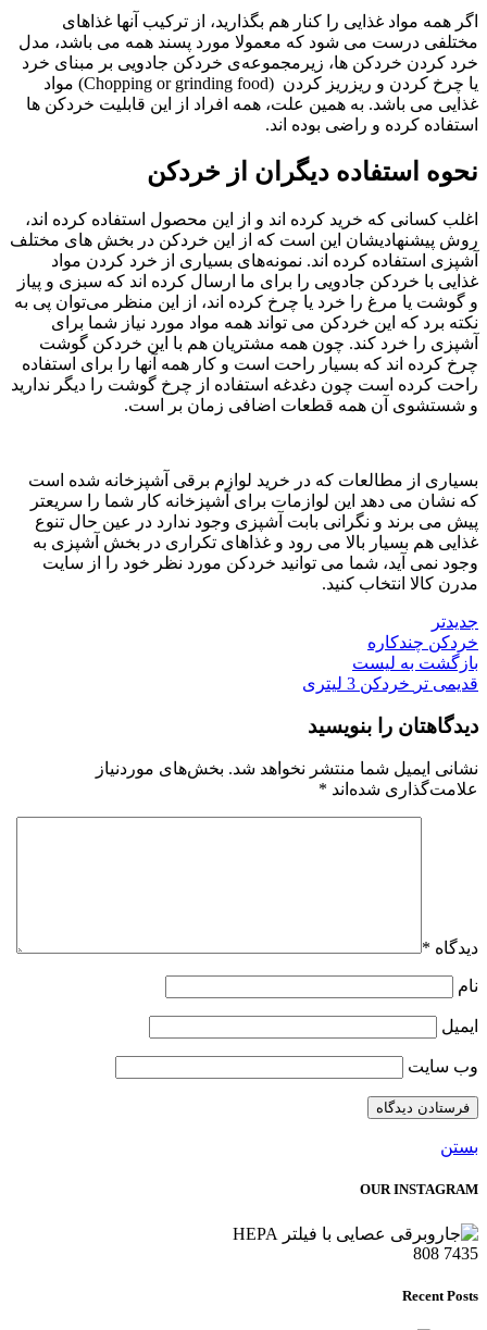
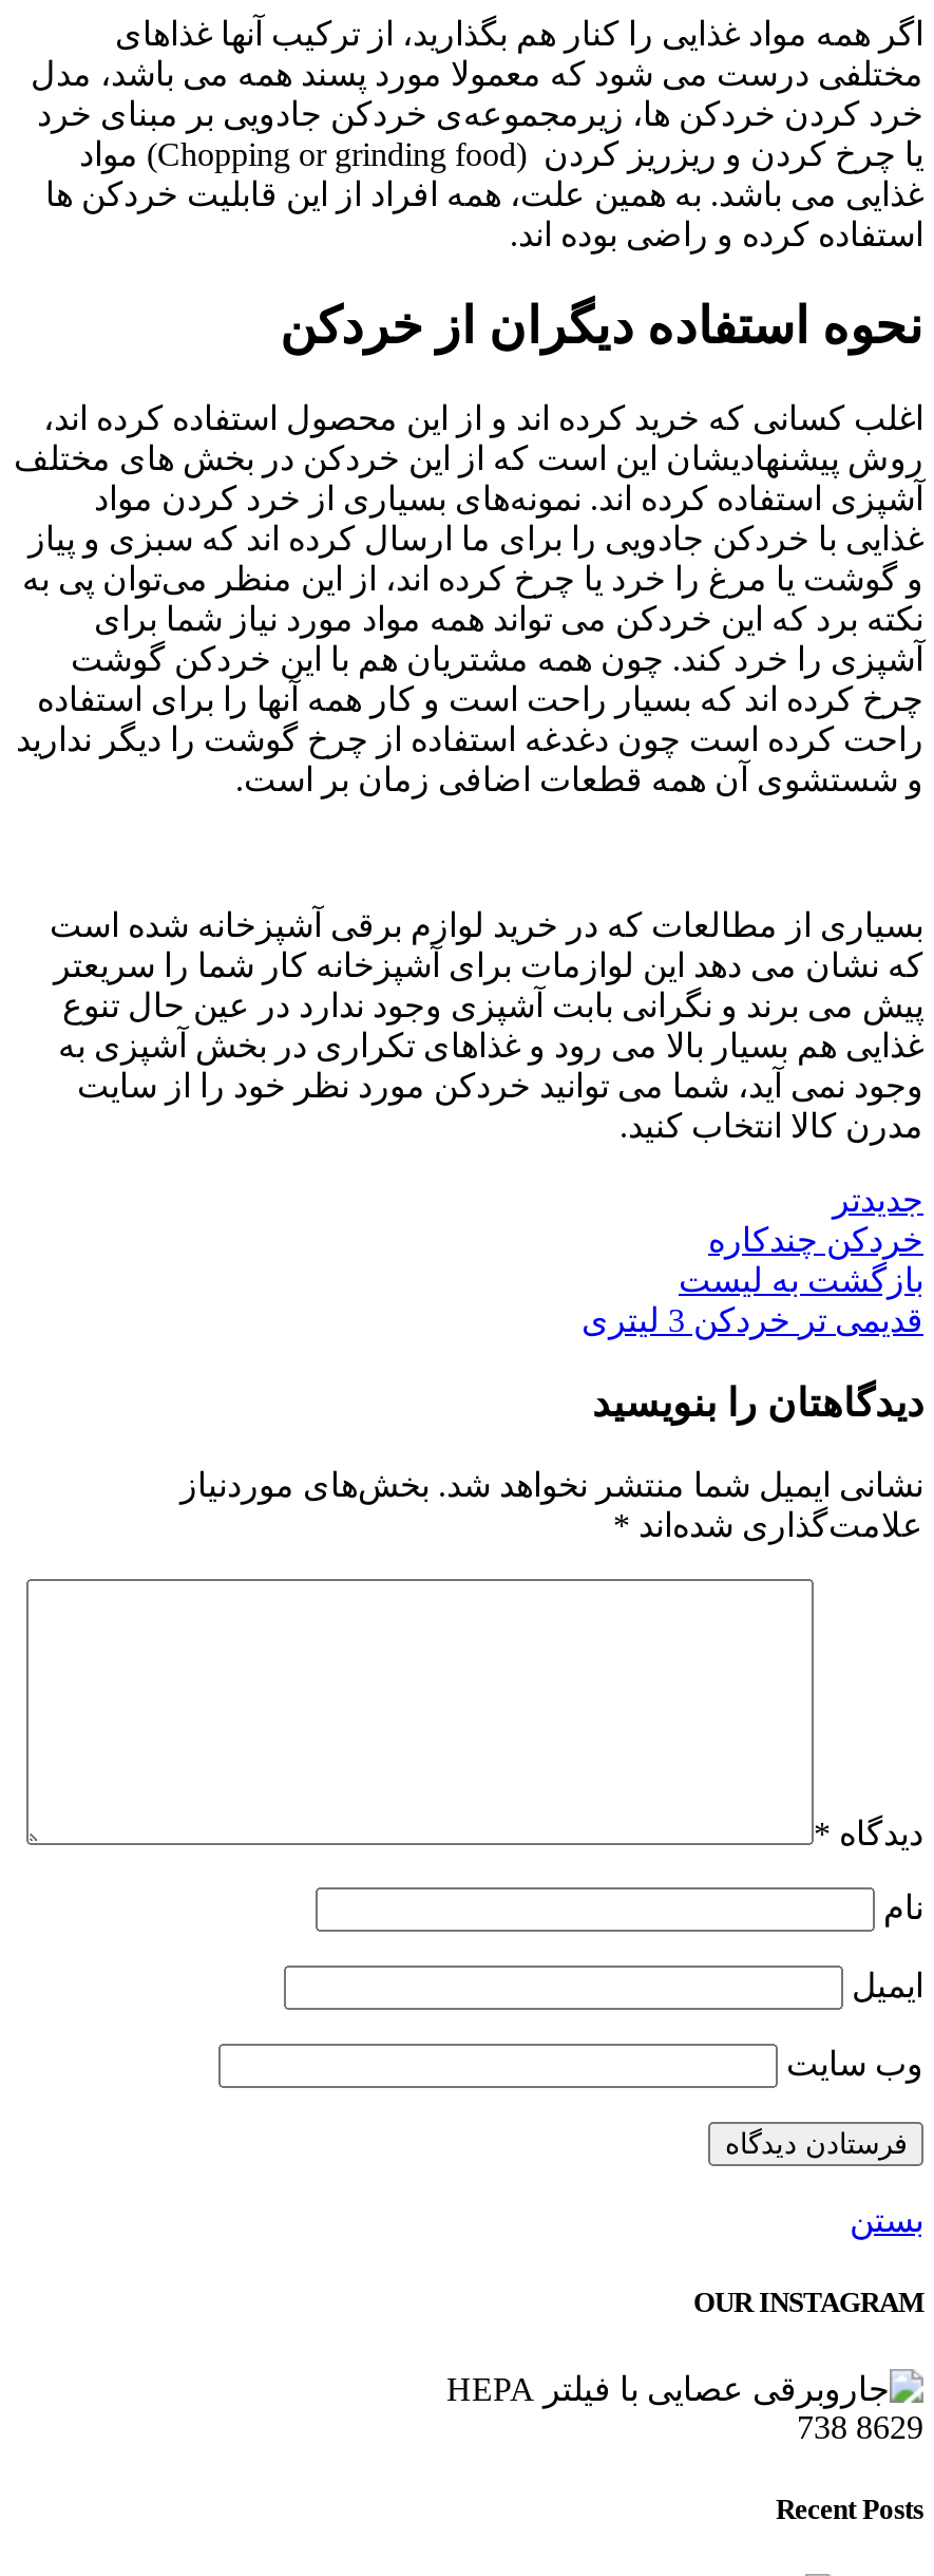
- 808
+ 738

- 7435
+ 8629
